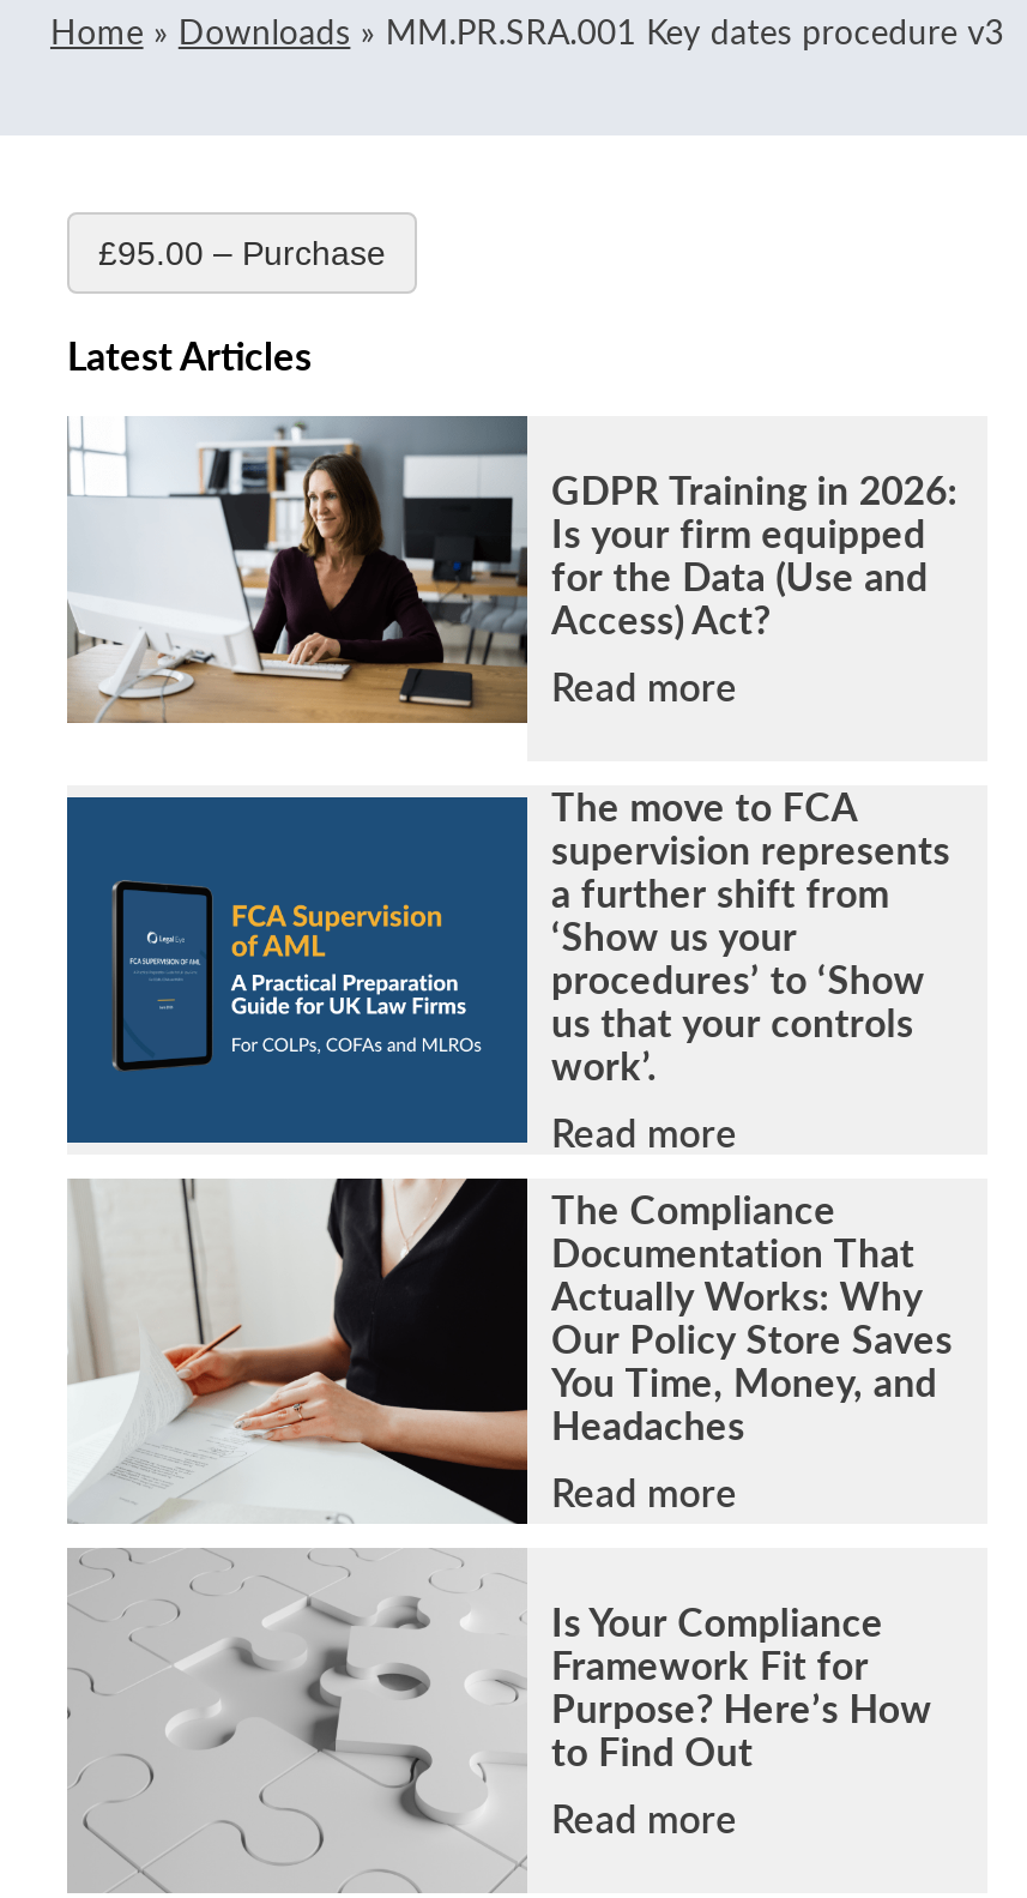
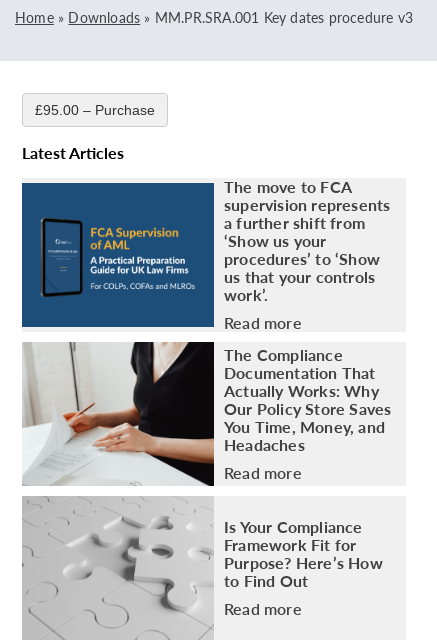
- [image]
- GDPR Training in 2026:
- Is your firm equipped
- for the Data (Use and
- Access) Act?
- Read more
